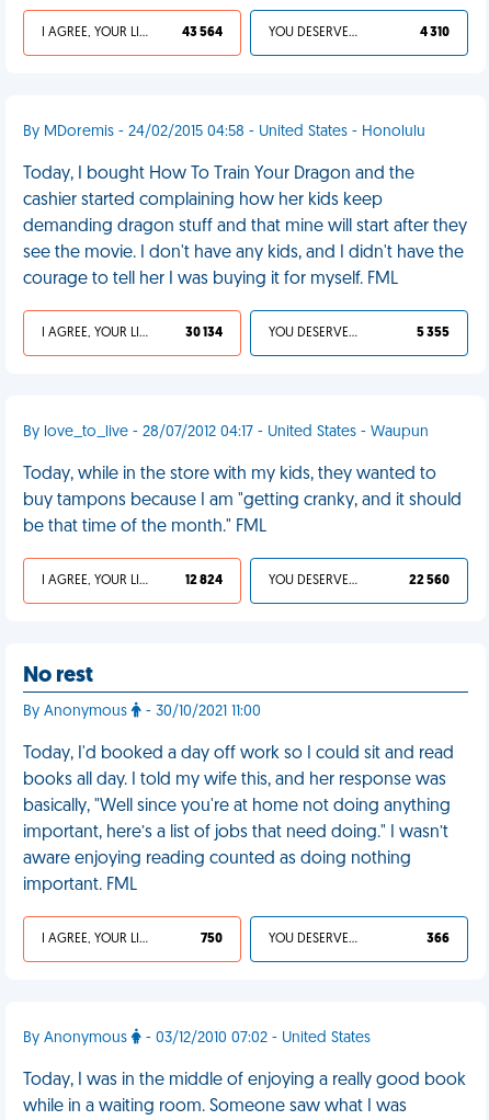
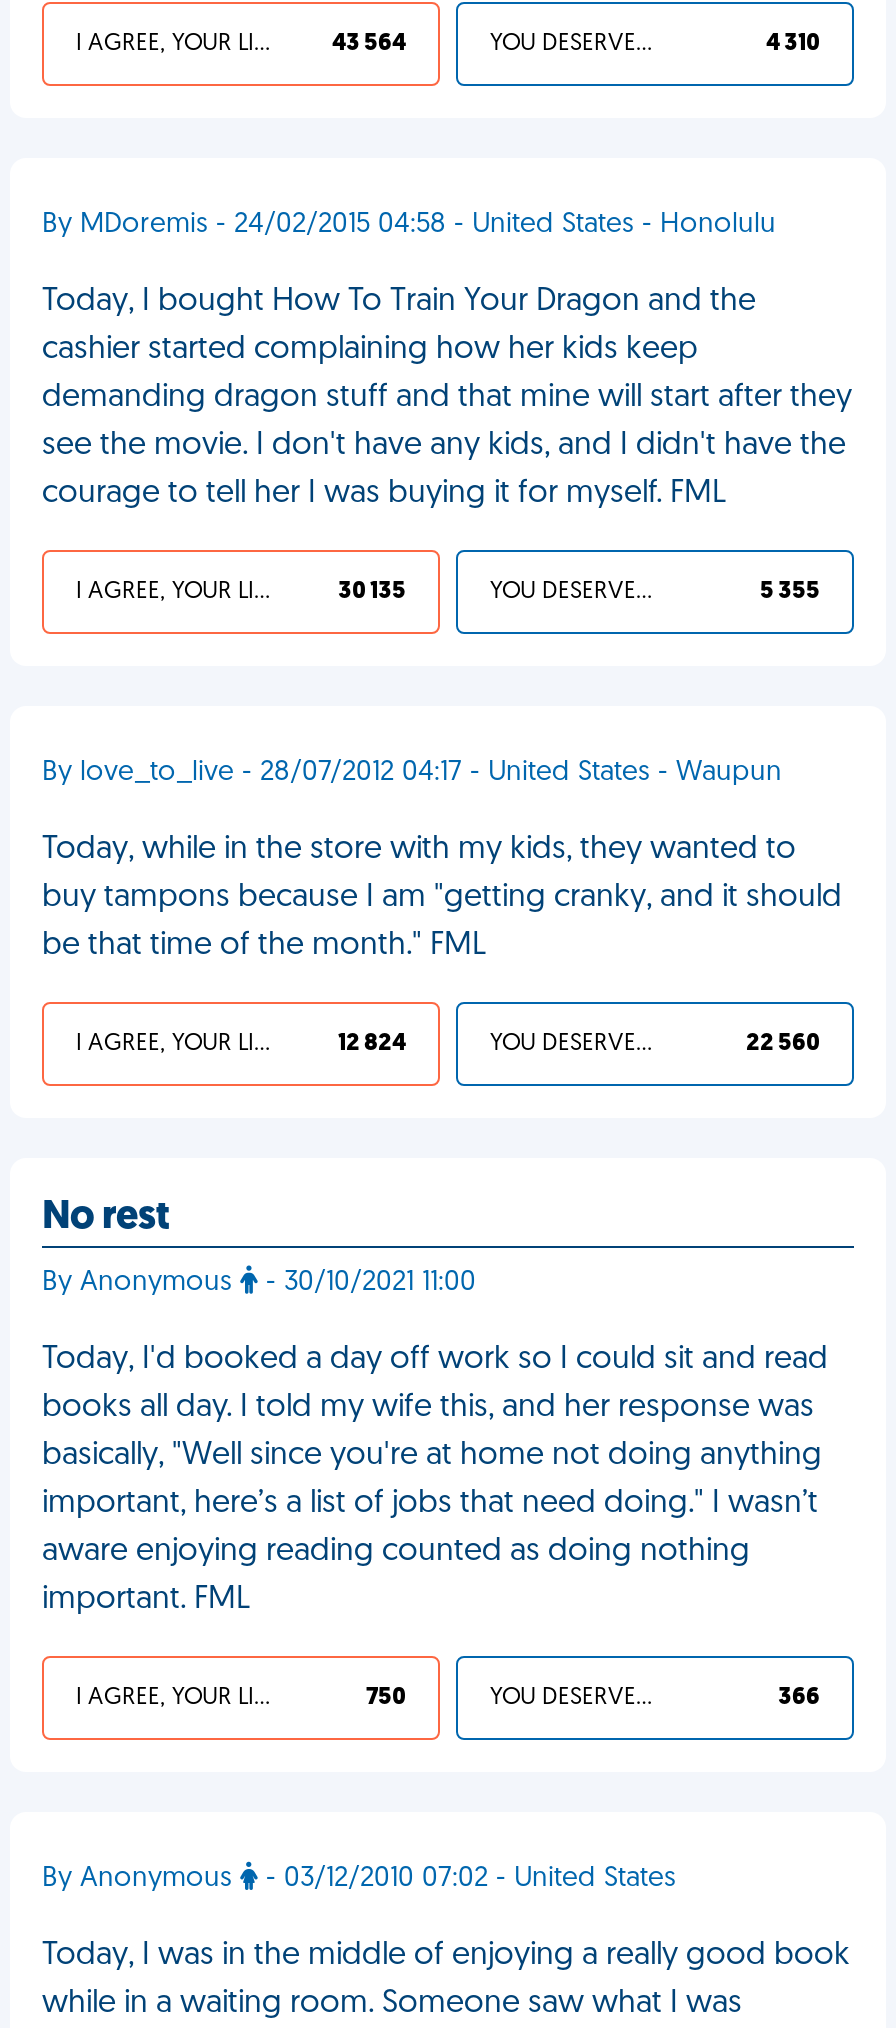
- 30 134
+ 30 135
